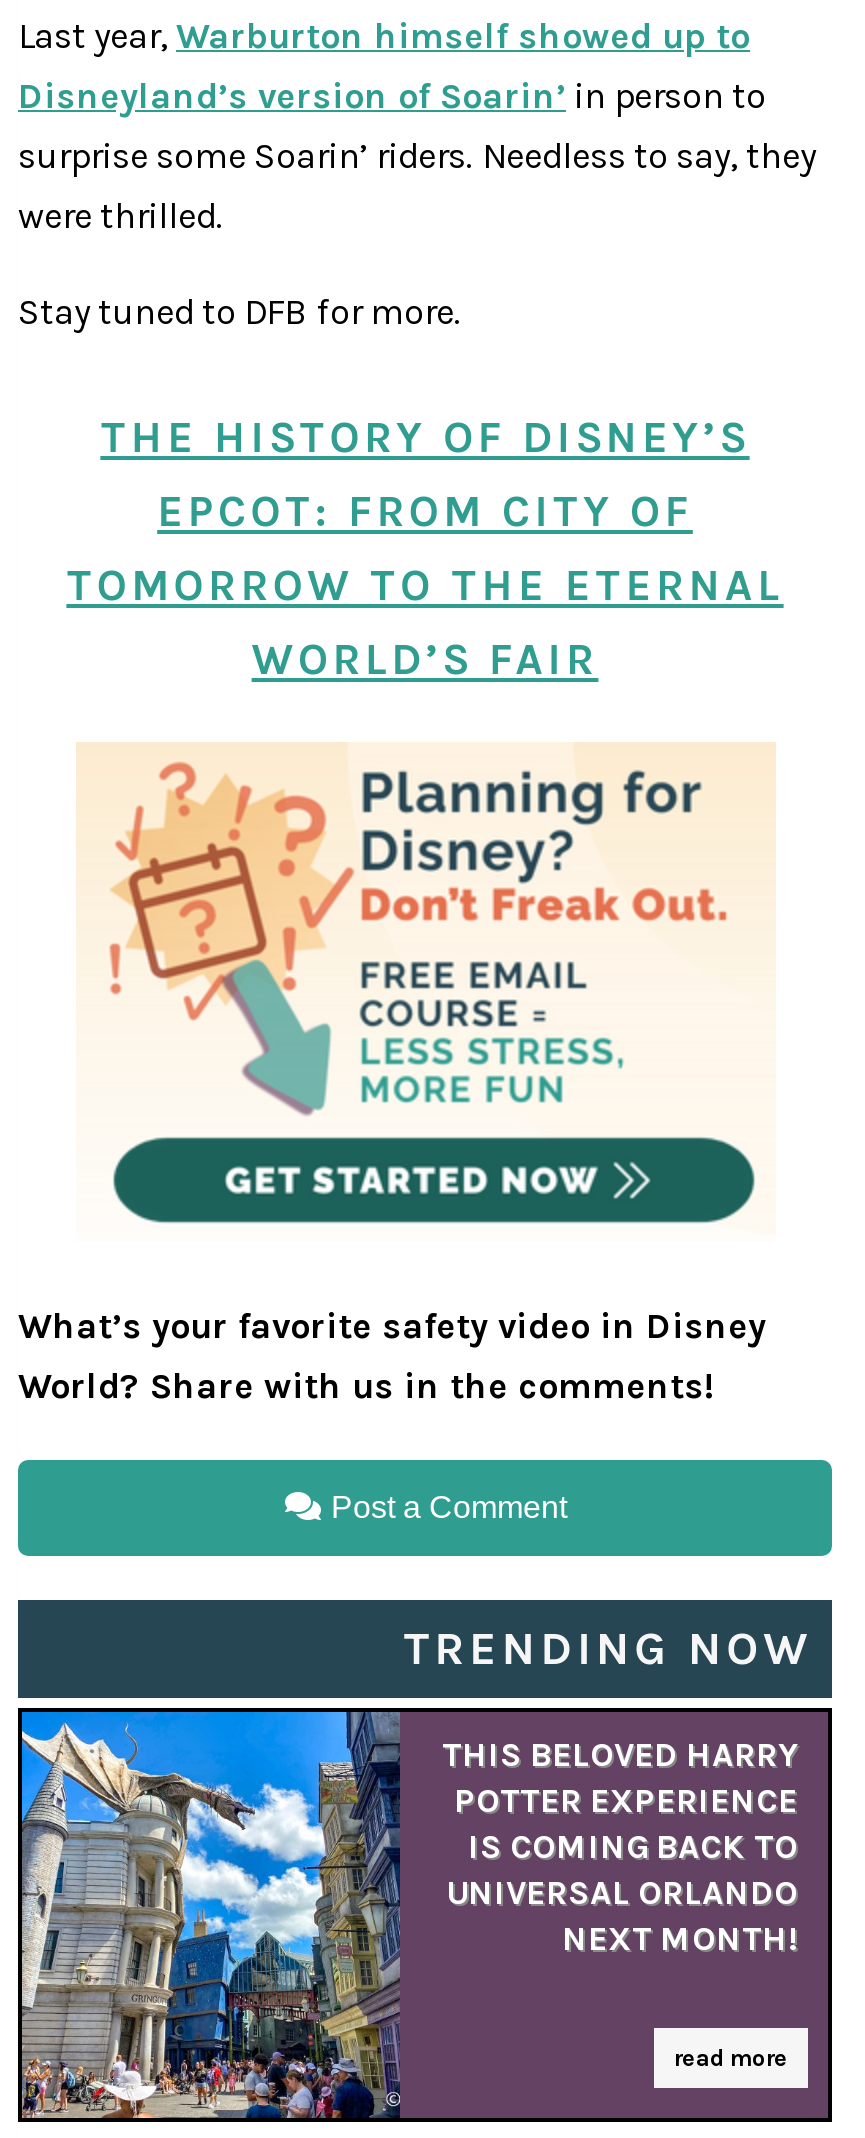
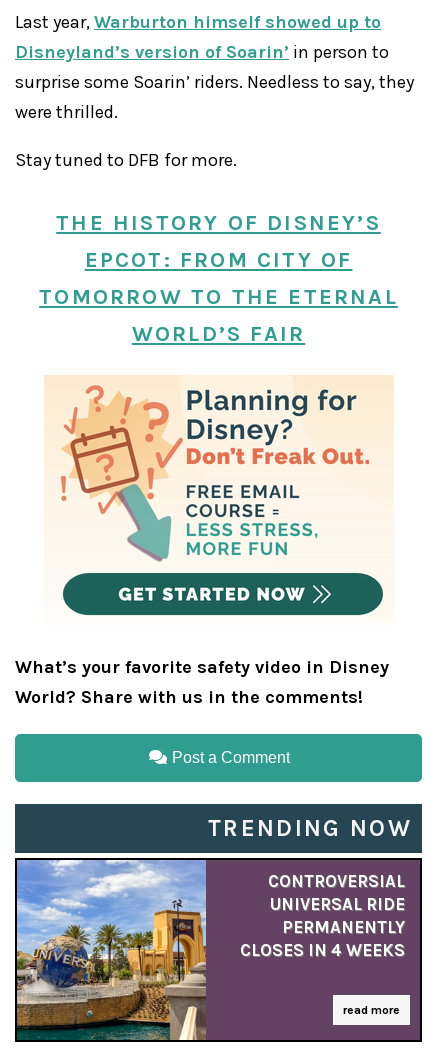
- [image]
- THIS BELOVED HARRY
- POTTER EXPERIENCE
- IS COMING BACK TO
- UNIVERSAL ORLANDO
- NEXT MONTH!
+ [image]
+ CONTROVERSIAL
+ UNIVERSAL RIDE
+ PERMANENTLY
+ CLOSES IN 4 WEEKS
